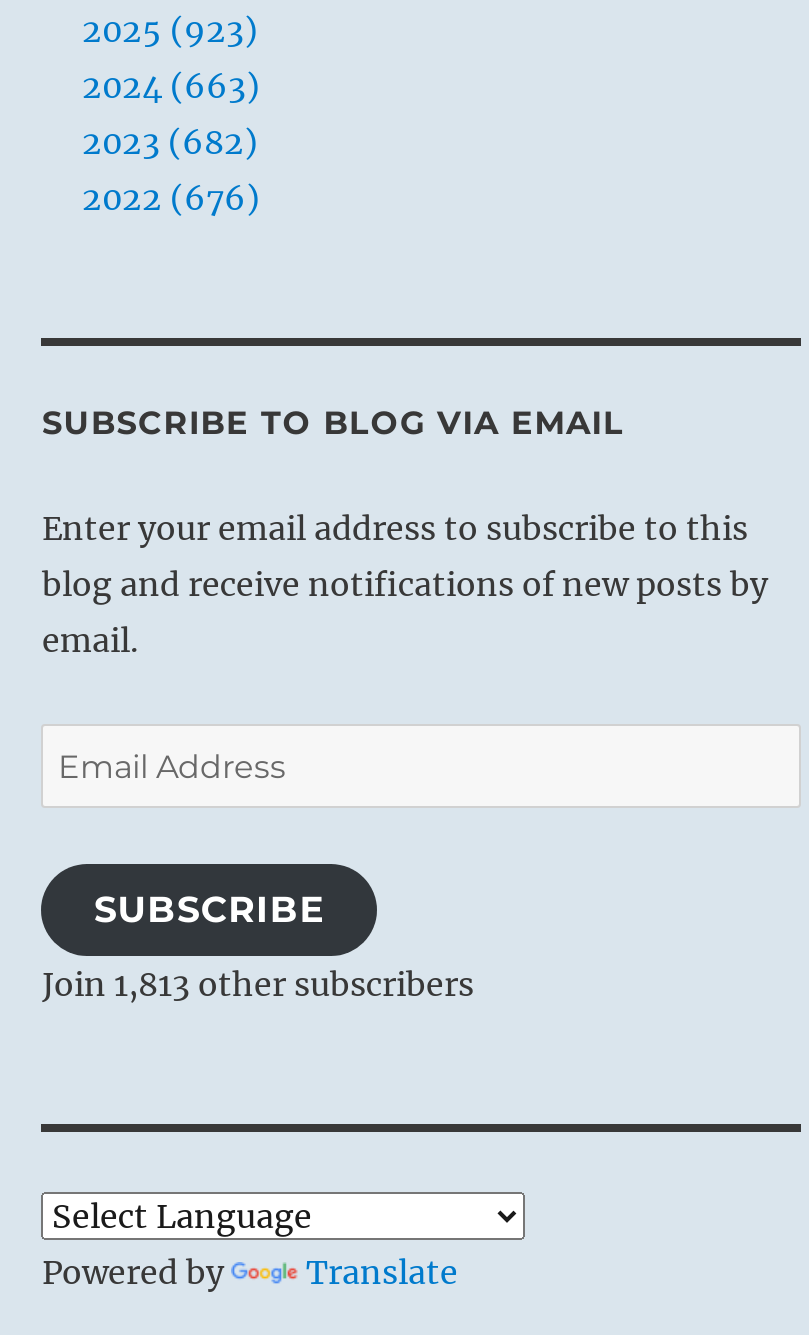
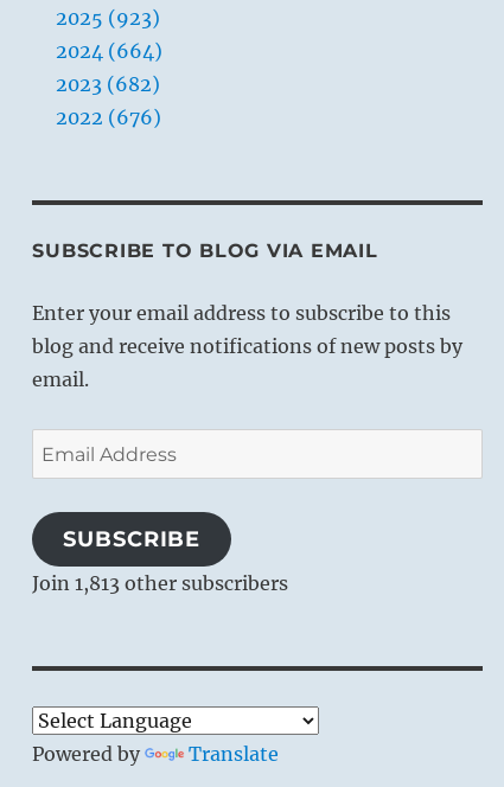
- 2024 (663)
+ 2024 (664)
